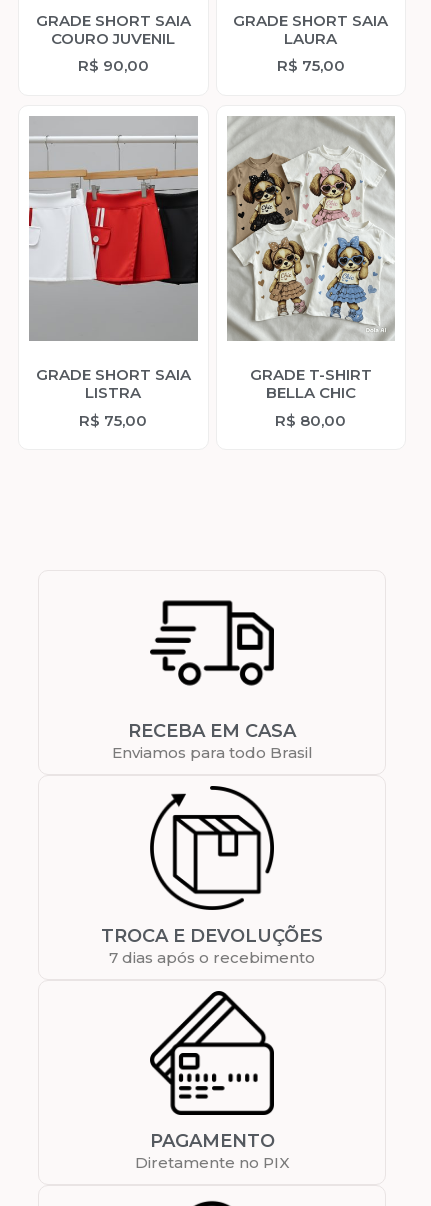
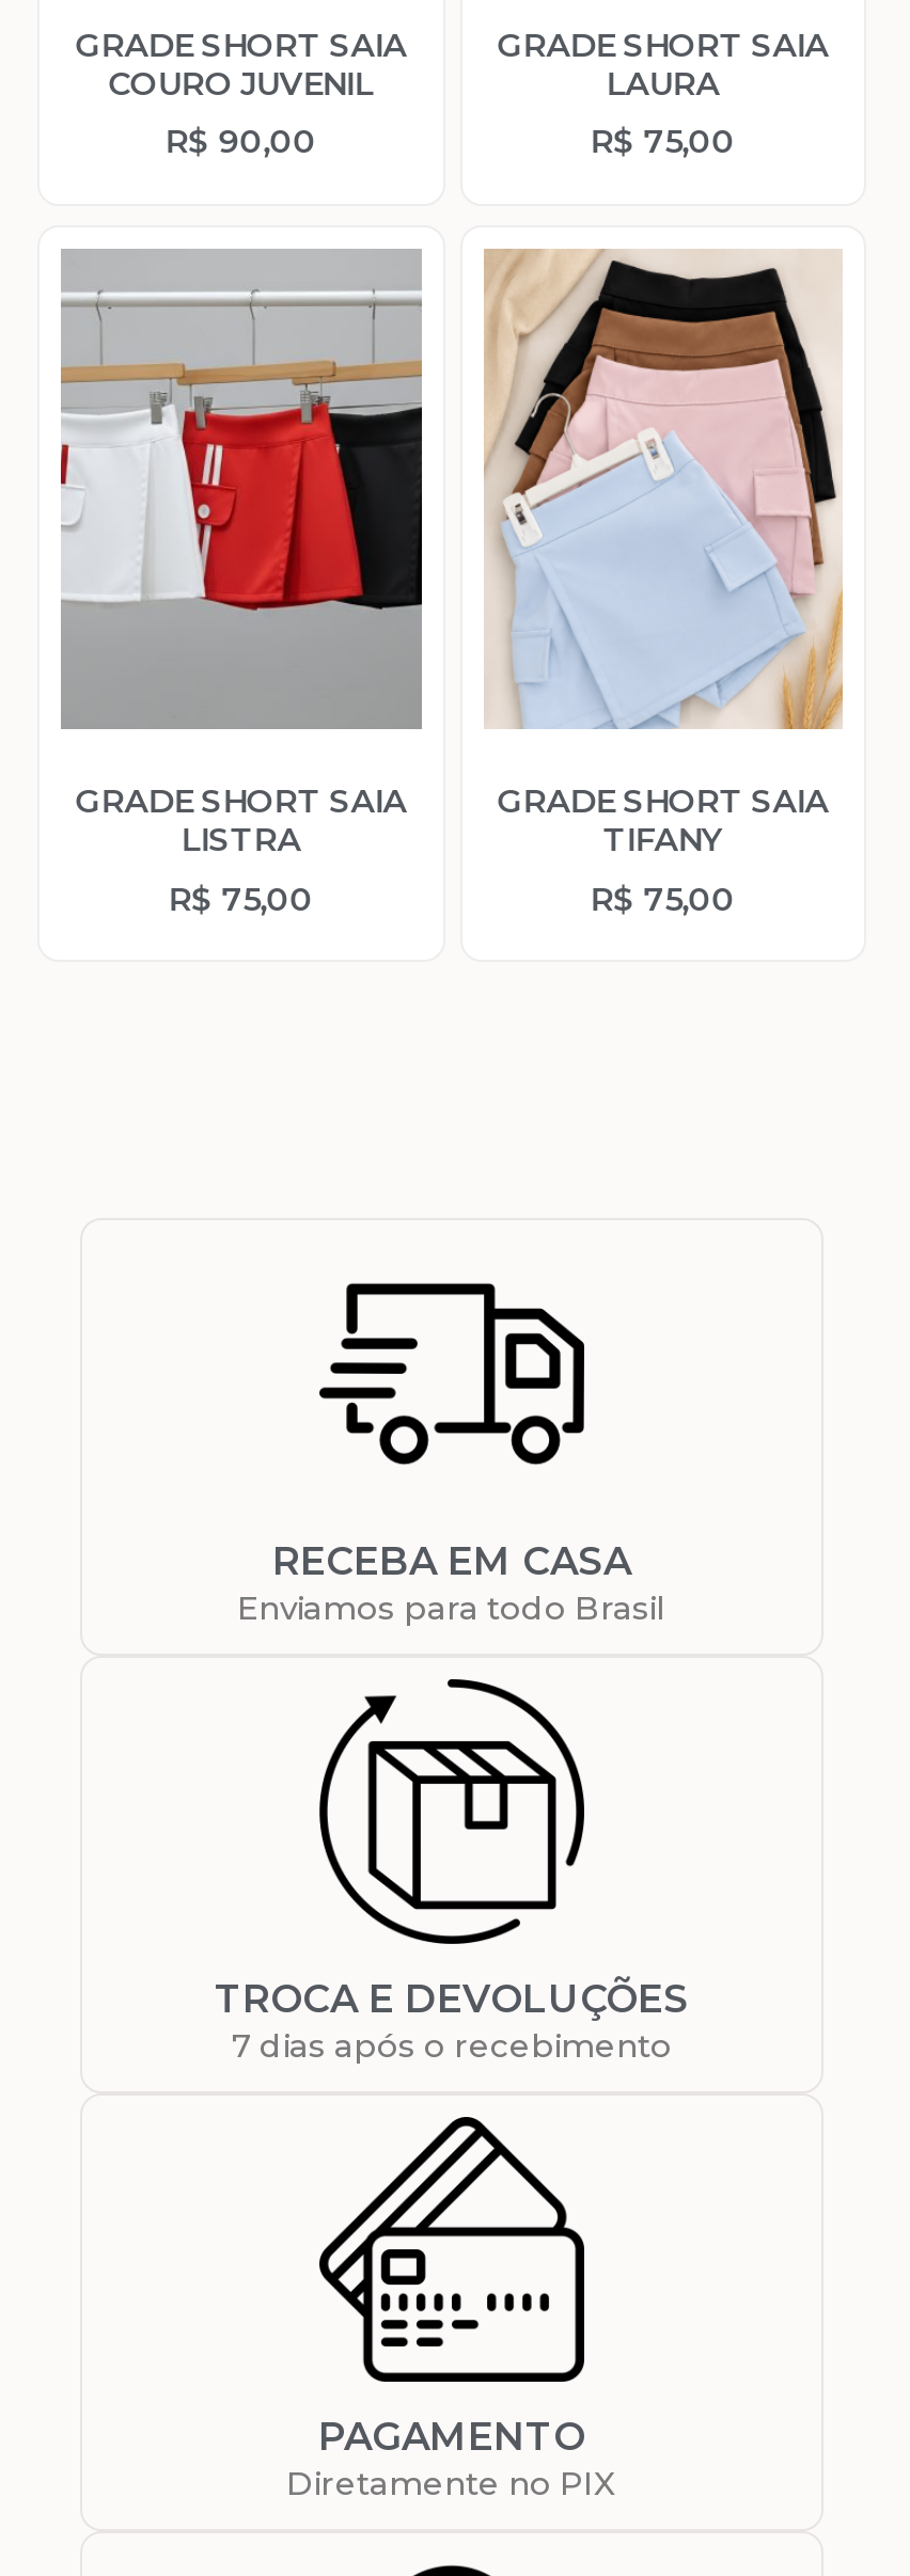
- [image]
- GRADE T-SHIRT
- BELLA CHIC
- R$80,00
+ [image]
+ GRADE SHORT SAIA
+ TIFANY
+ R$75,00
